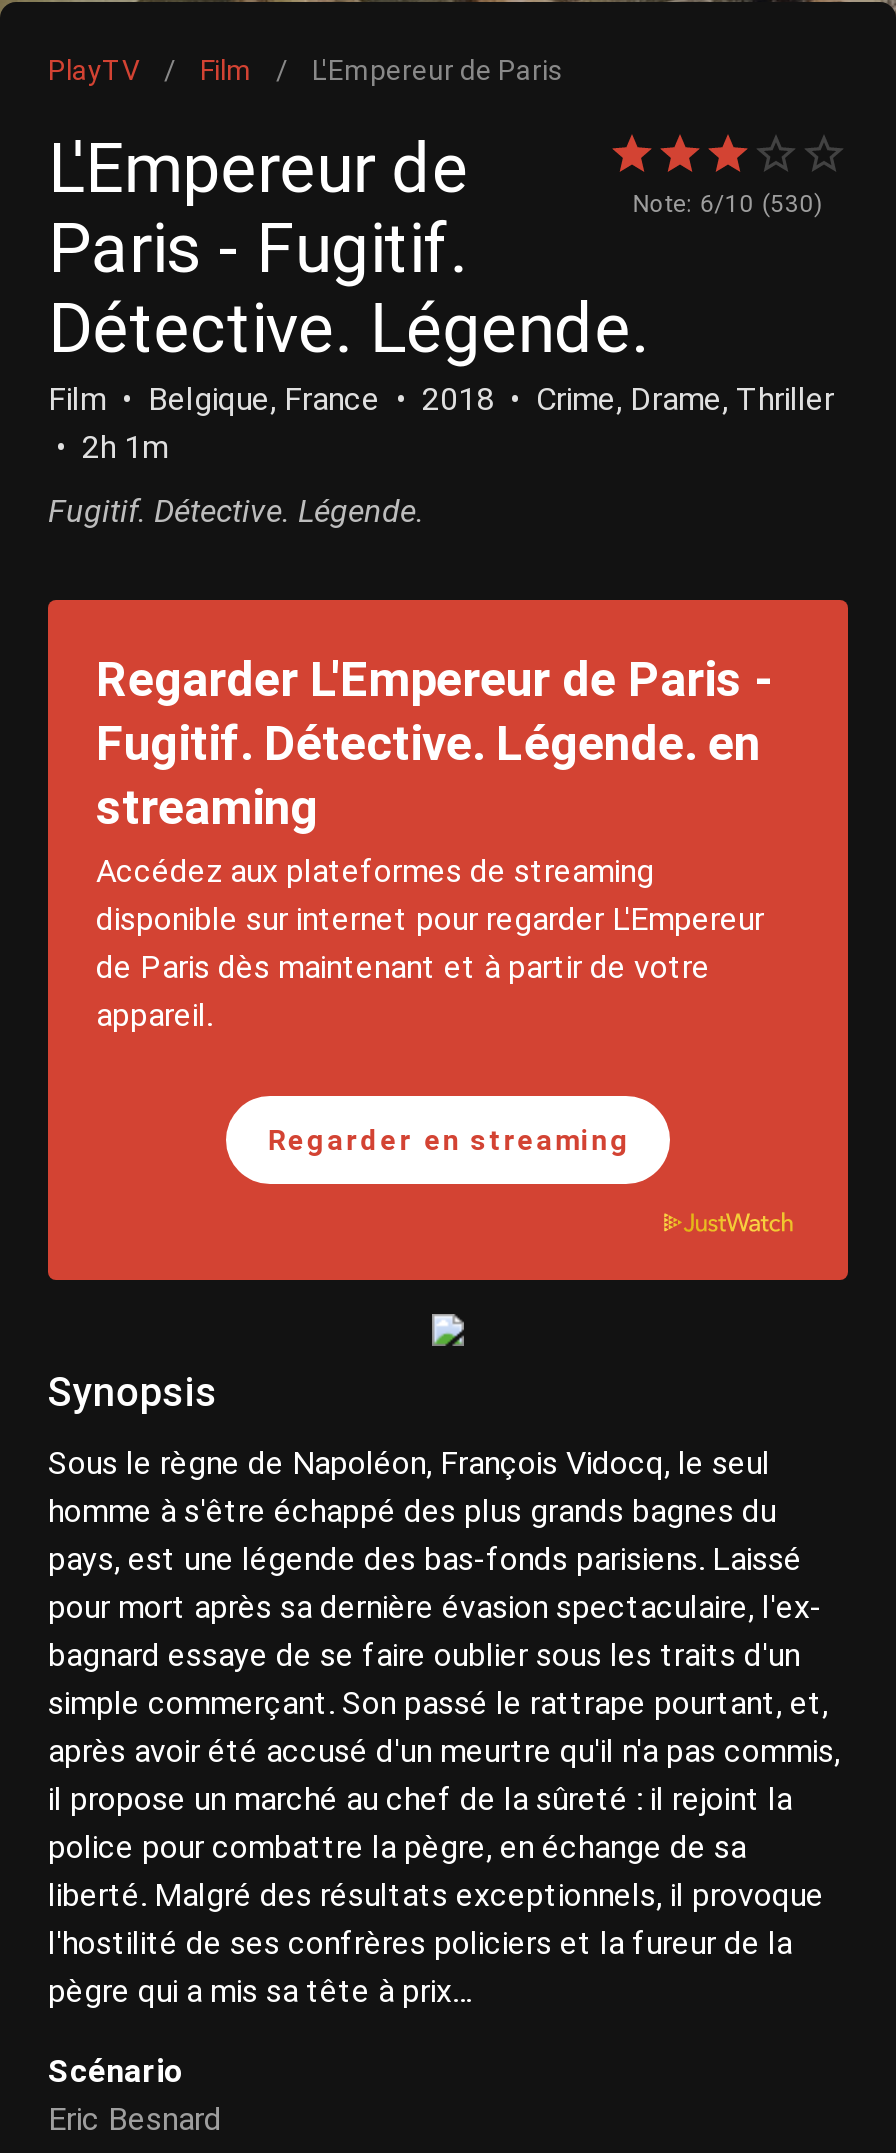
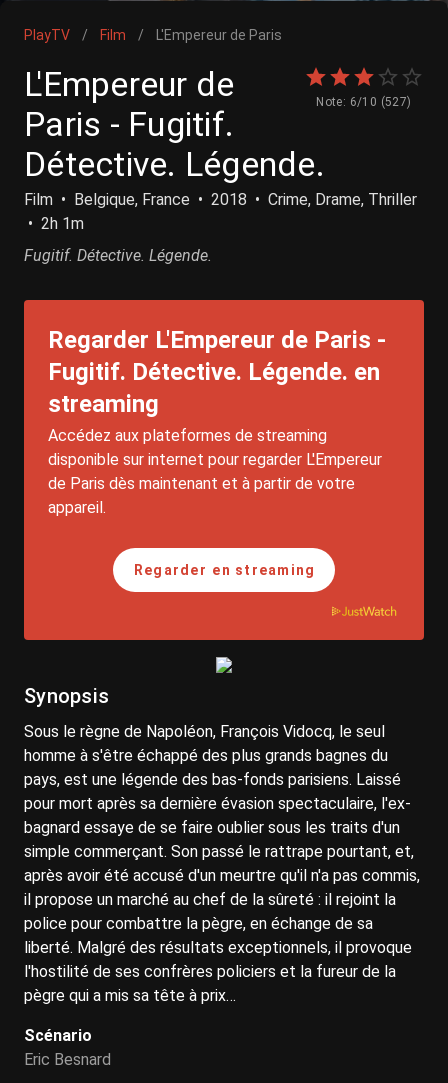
- Note: 6/10 (530)
+ Note: 6/10 (527)
